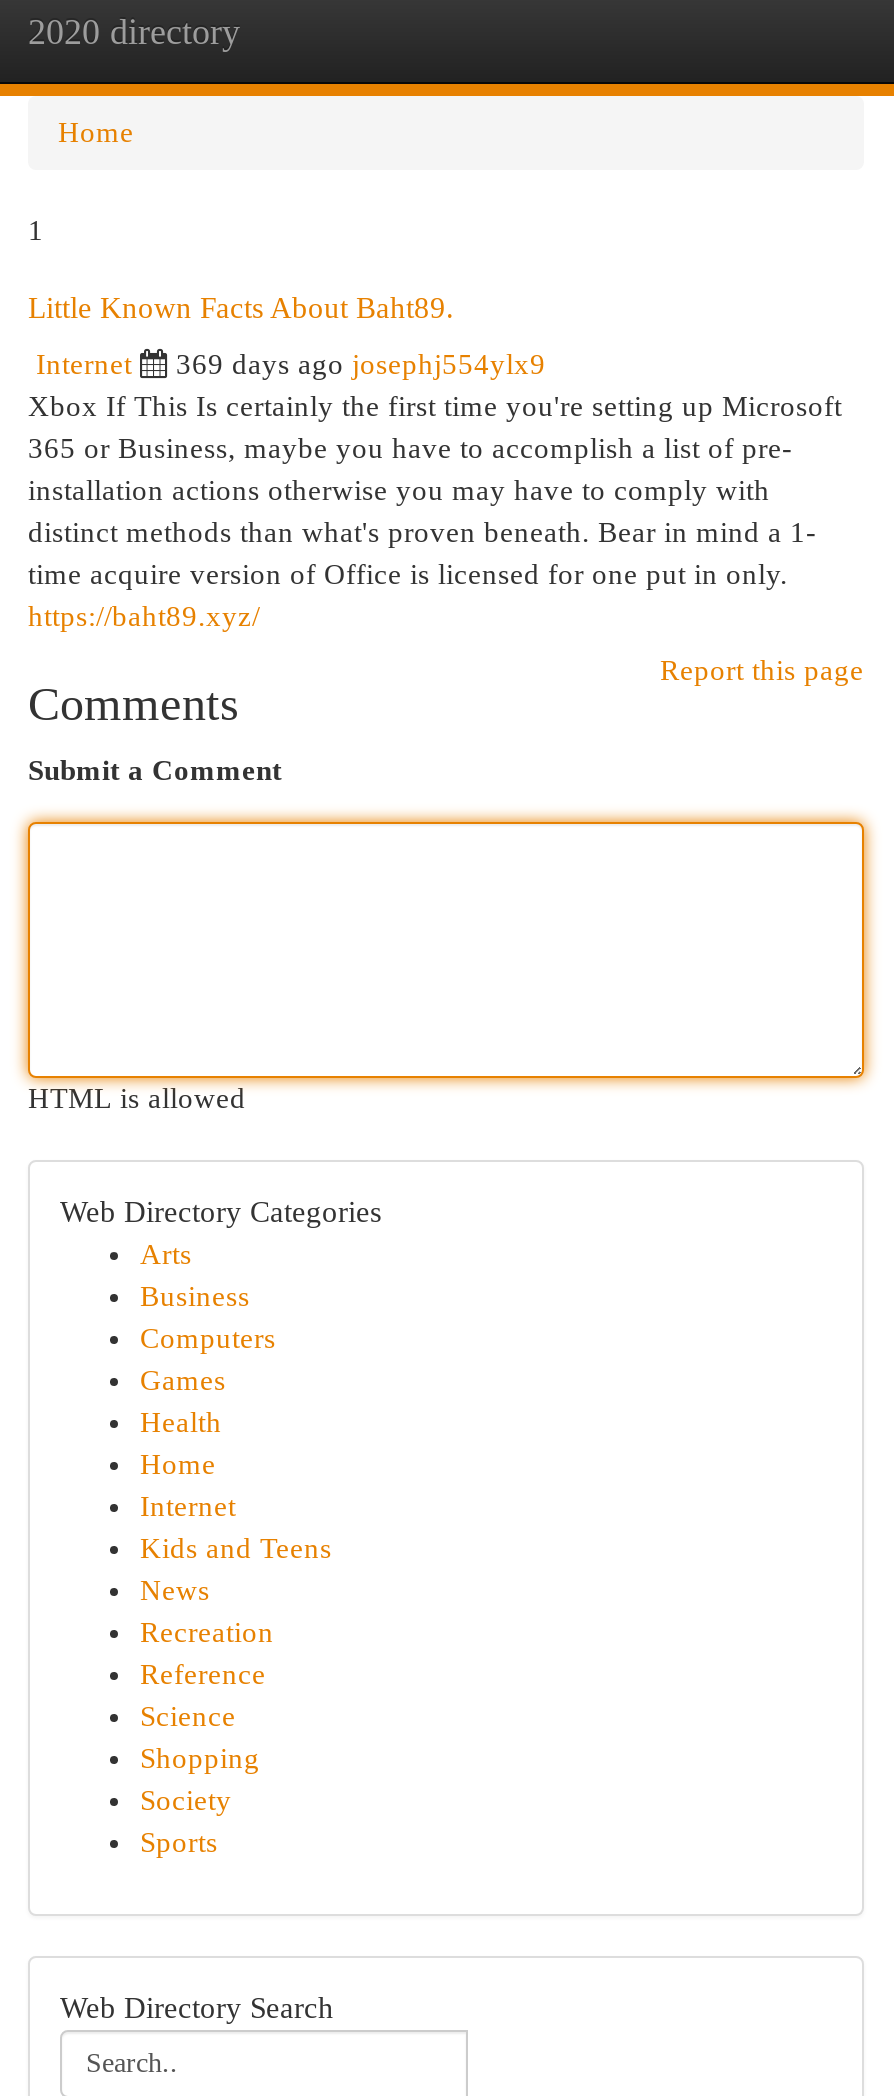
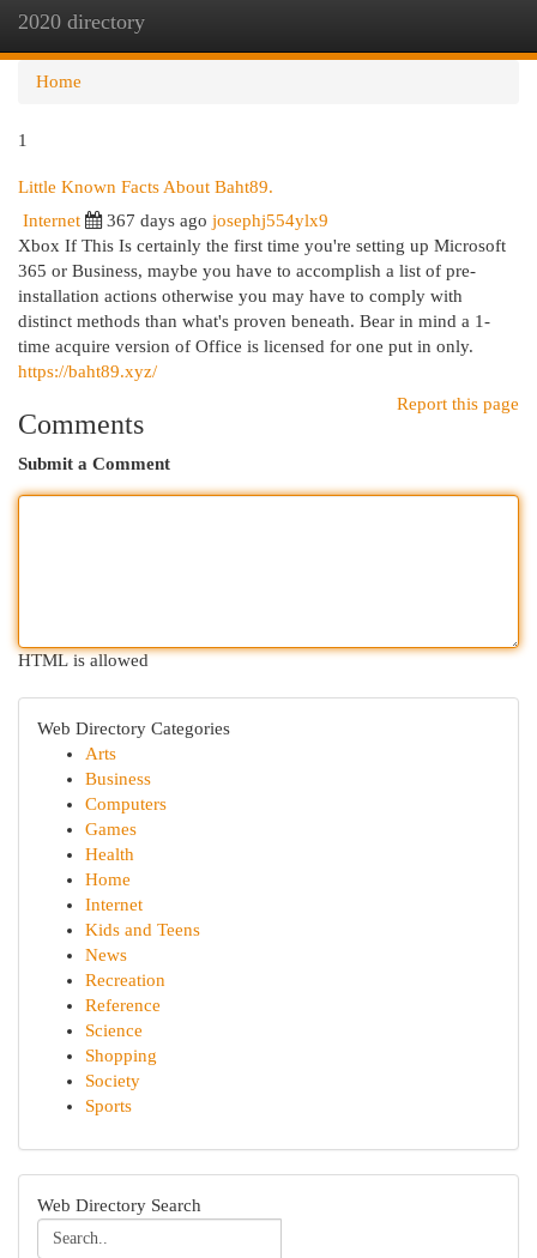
- 369 days ago josephj554ylx9
+ 367 days ago josephj554ylx9
